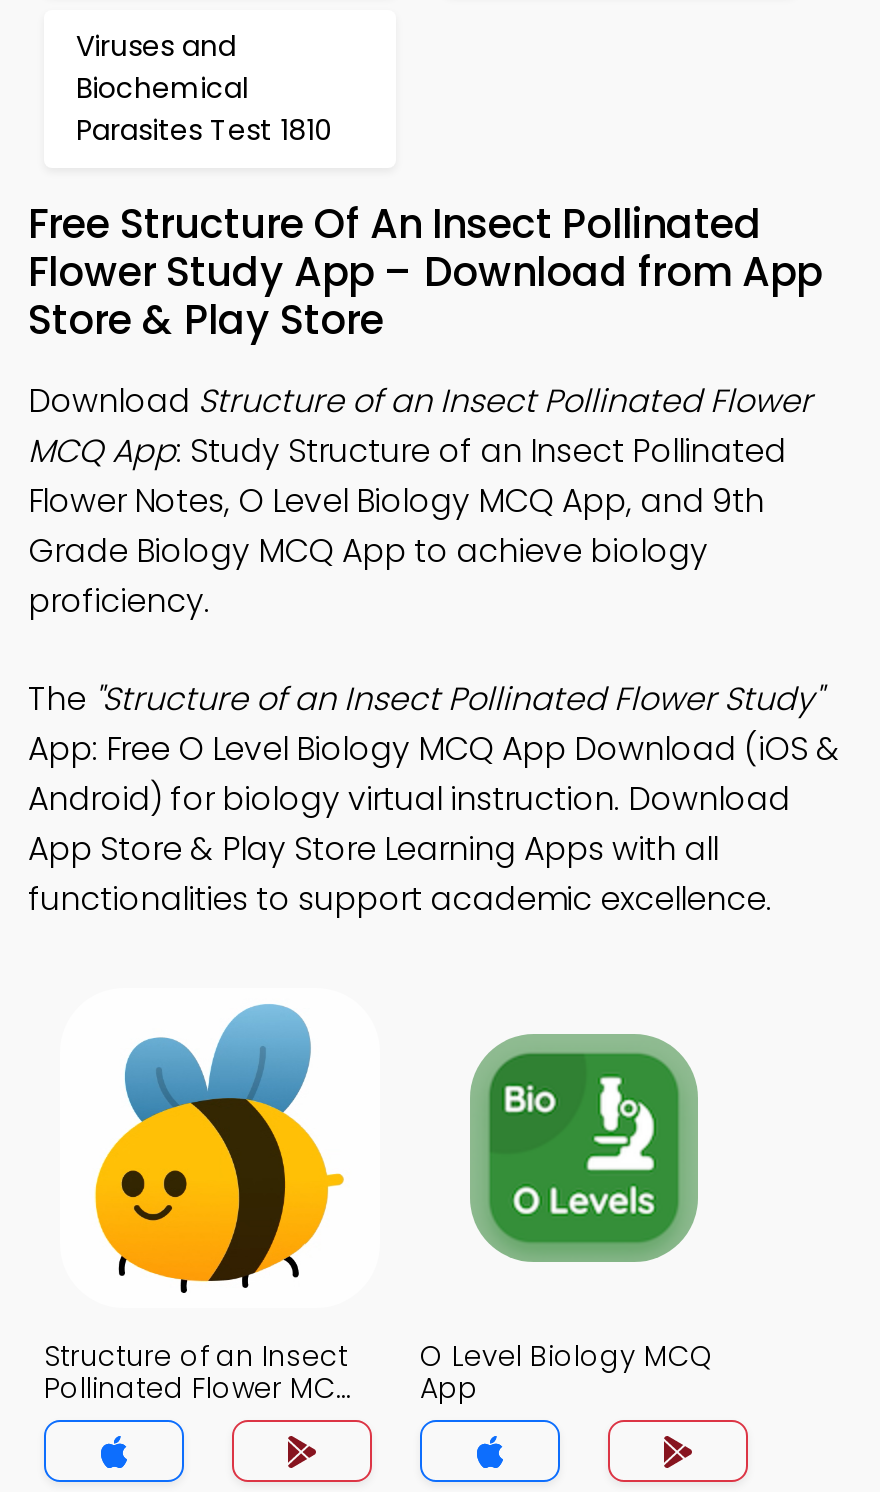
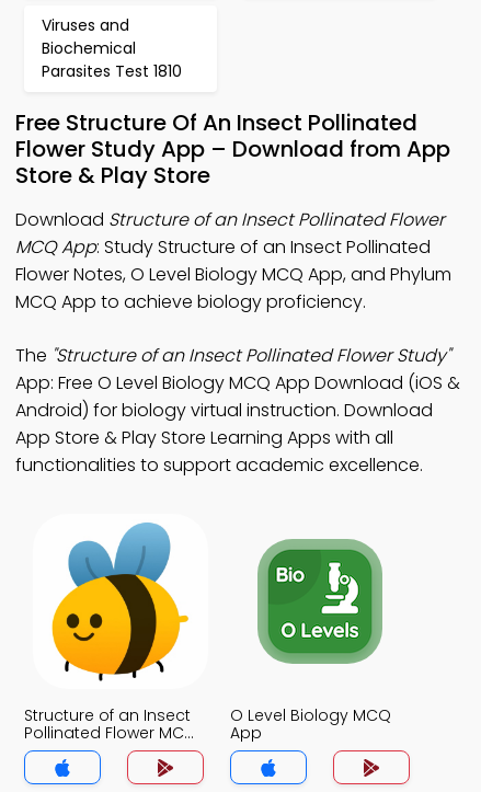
- Flower Notes, O Level Biology MCQ App, and 9th
- Grade Biology MCQ App to achieve biology
- proficiency.
+ Flower Notes, O Level Biology MCQ App, and Phylum
+ MCQ App to achieve biology proficiency.
